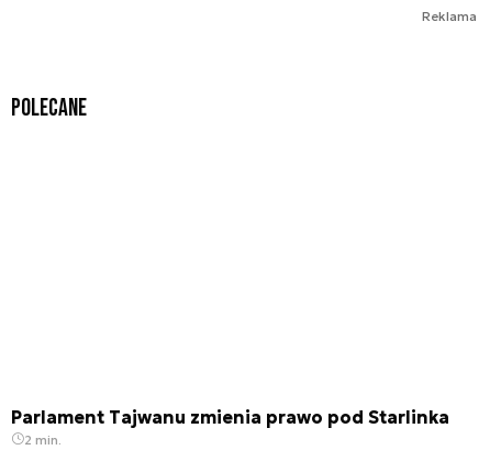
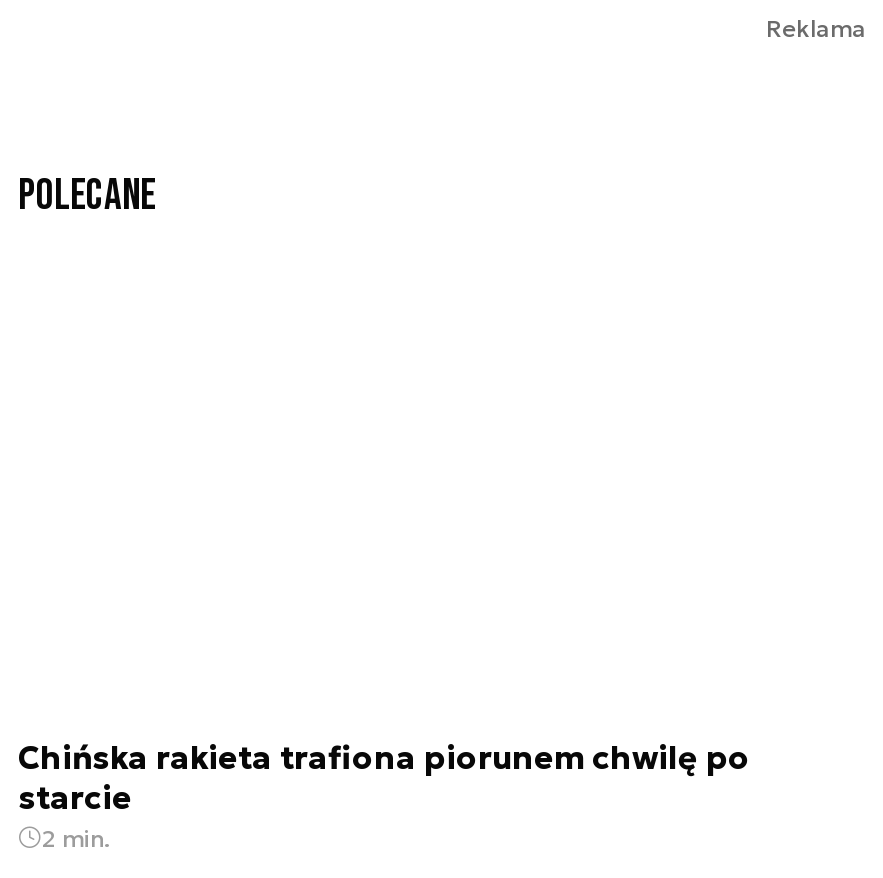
- Parlament Tajwanu zmienia prawo pod Starlinka
+ Chińska rakieta trafiona piorunem chwilę po
+ starcie
